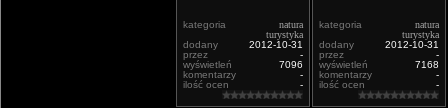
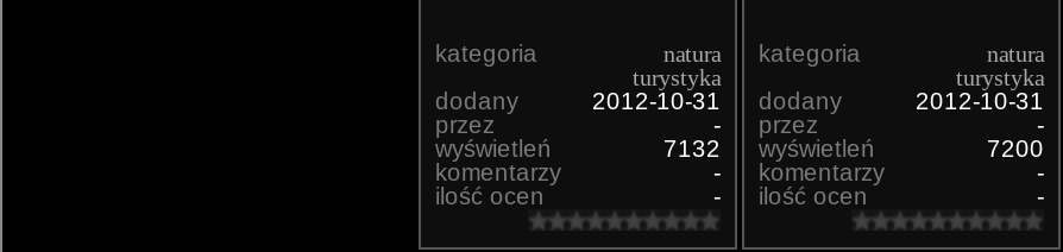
- 7096 wyświetleń
+ 7132 wyświetleń

- 7168
+ 7200
